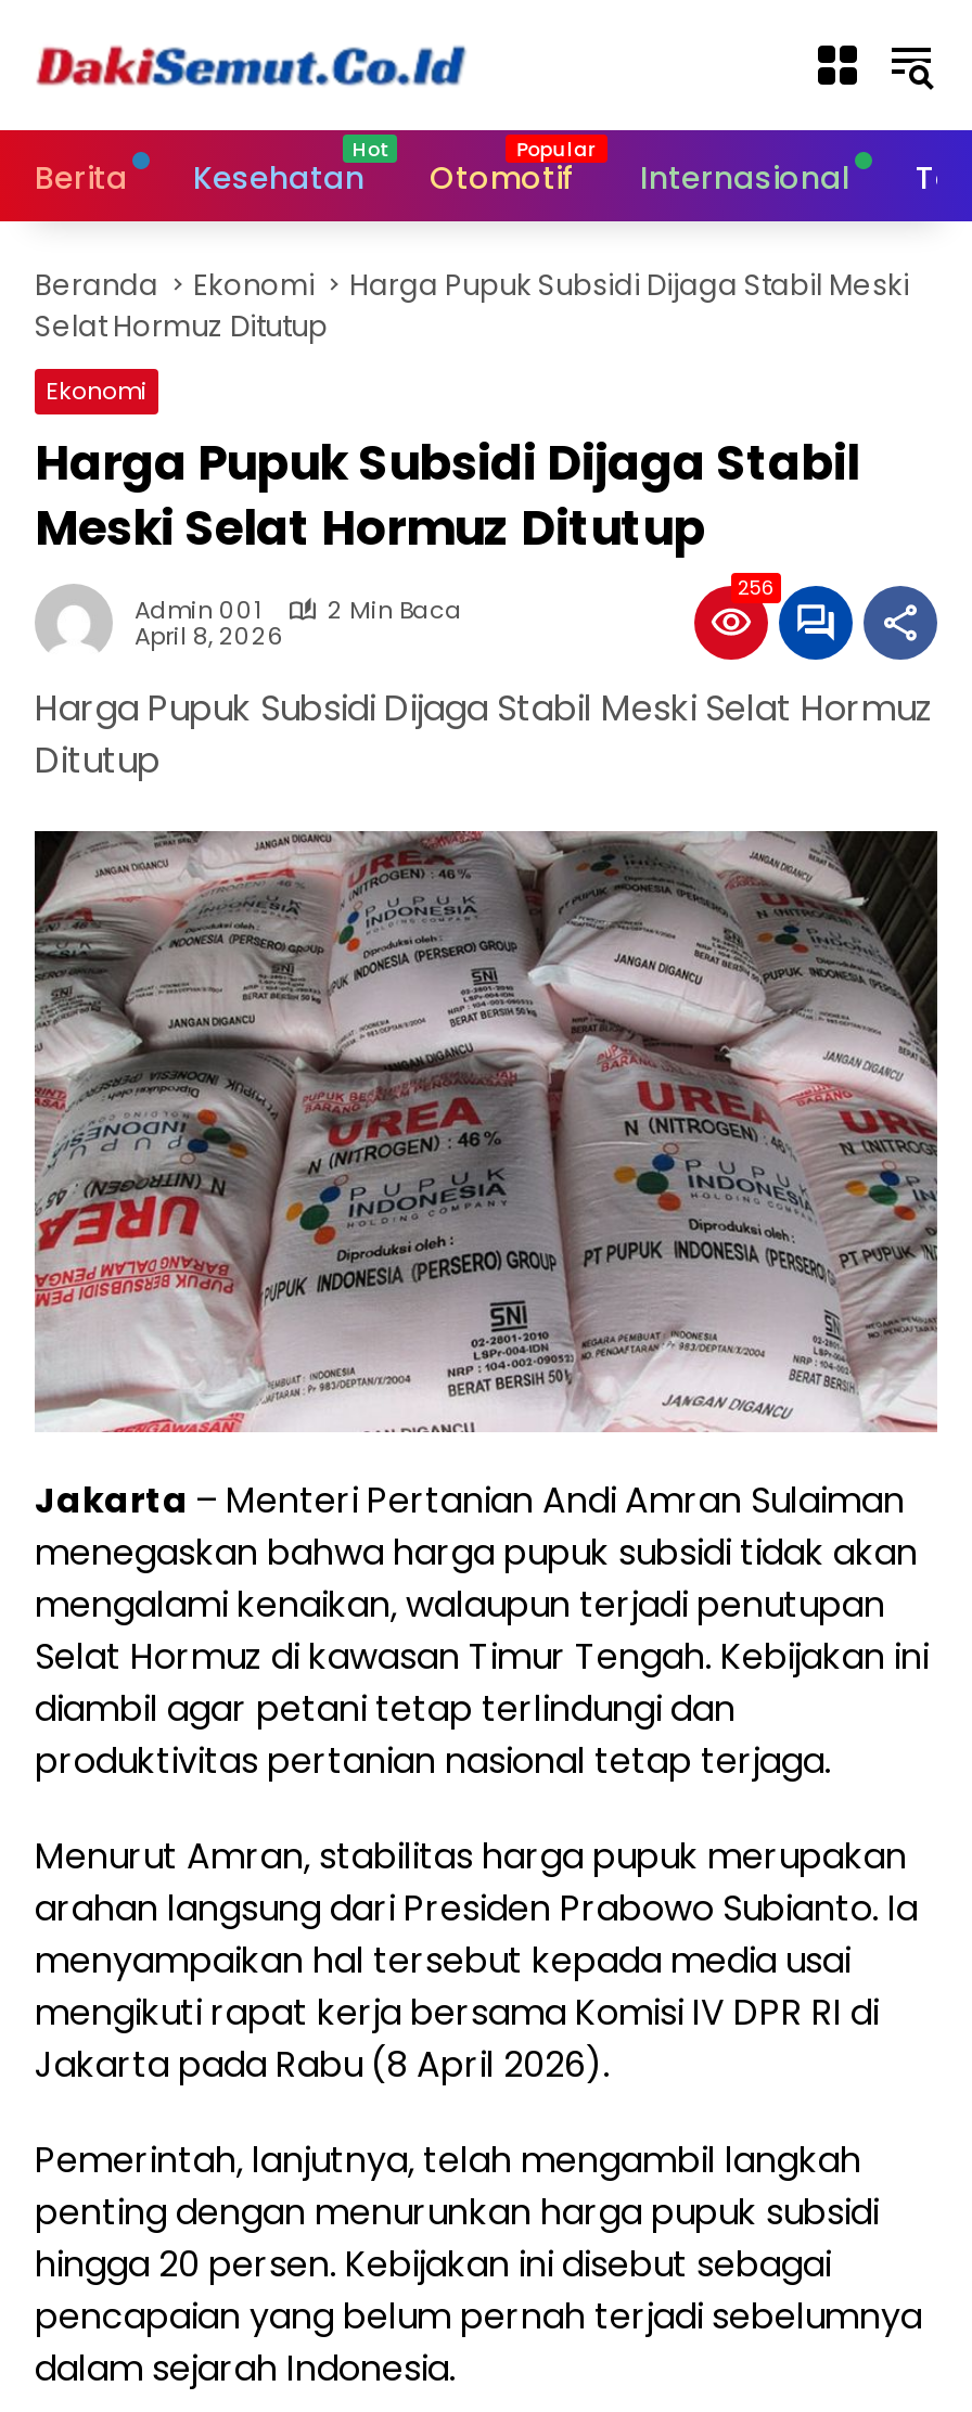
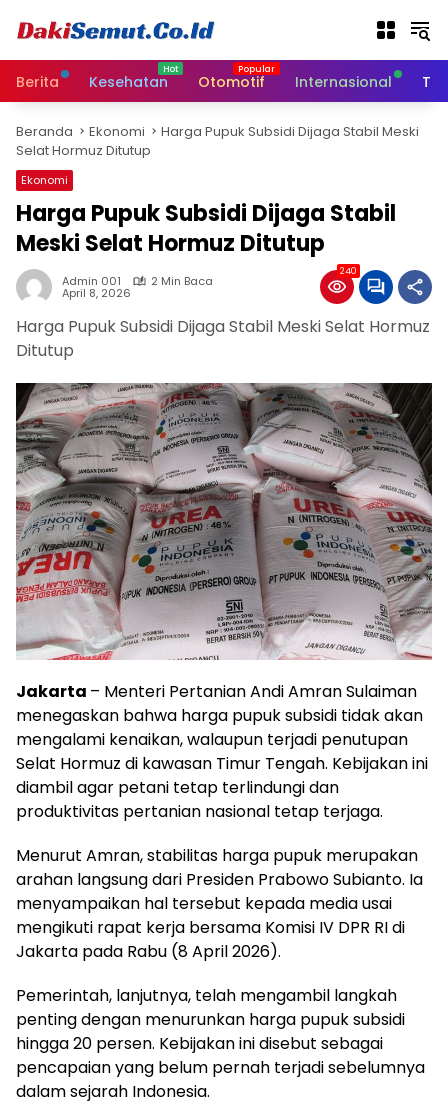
- 256
+ 240
